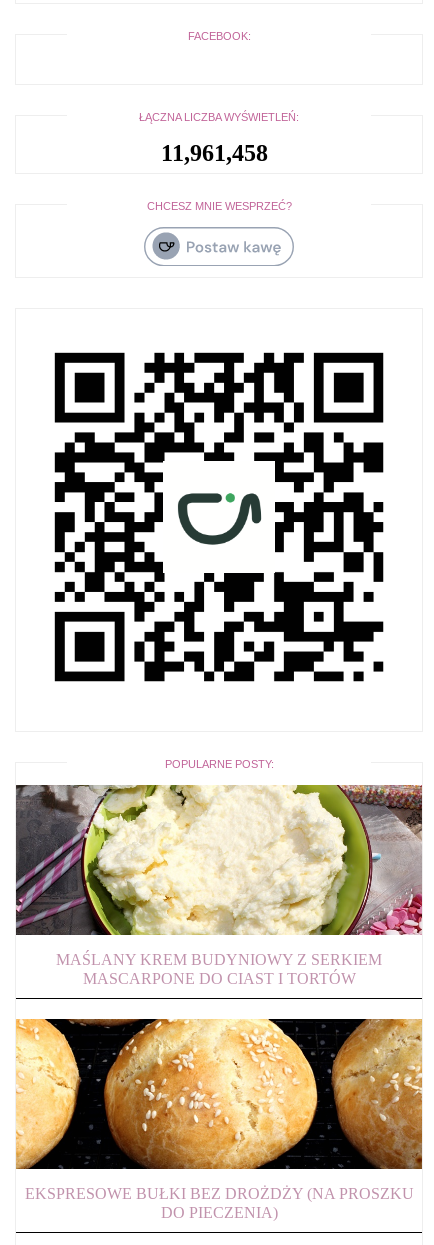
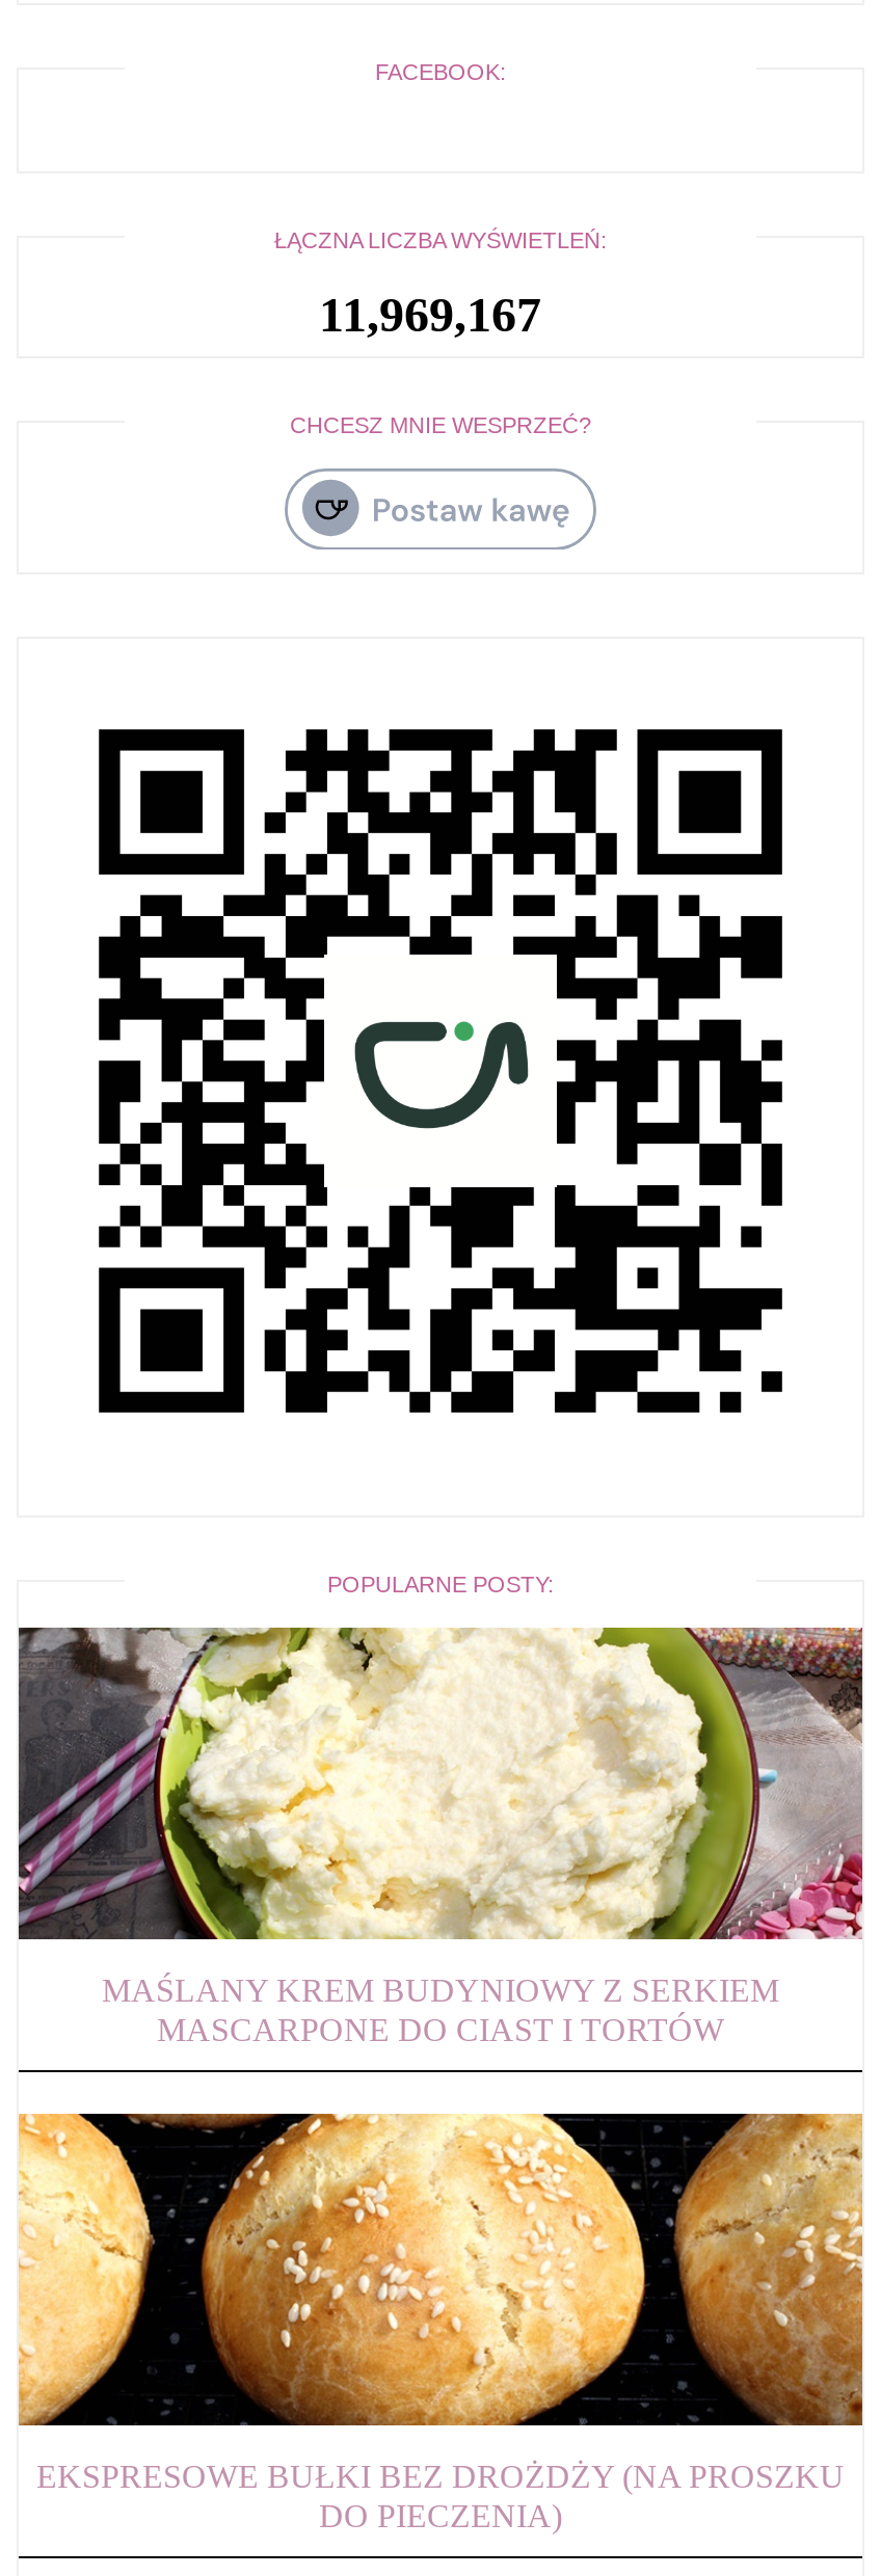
- 11,961,458
+ 11,969,167
